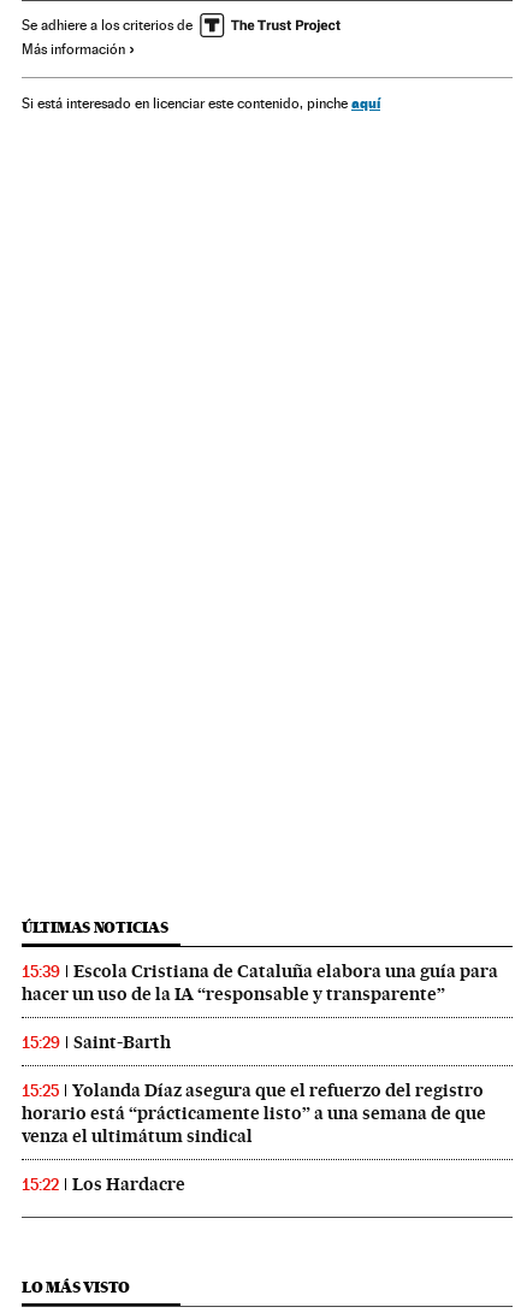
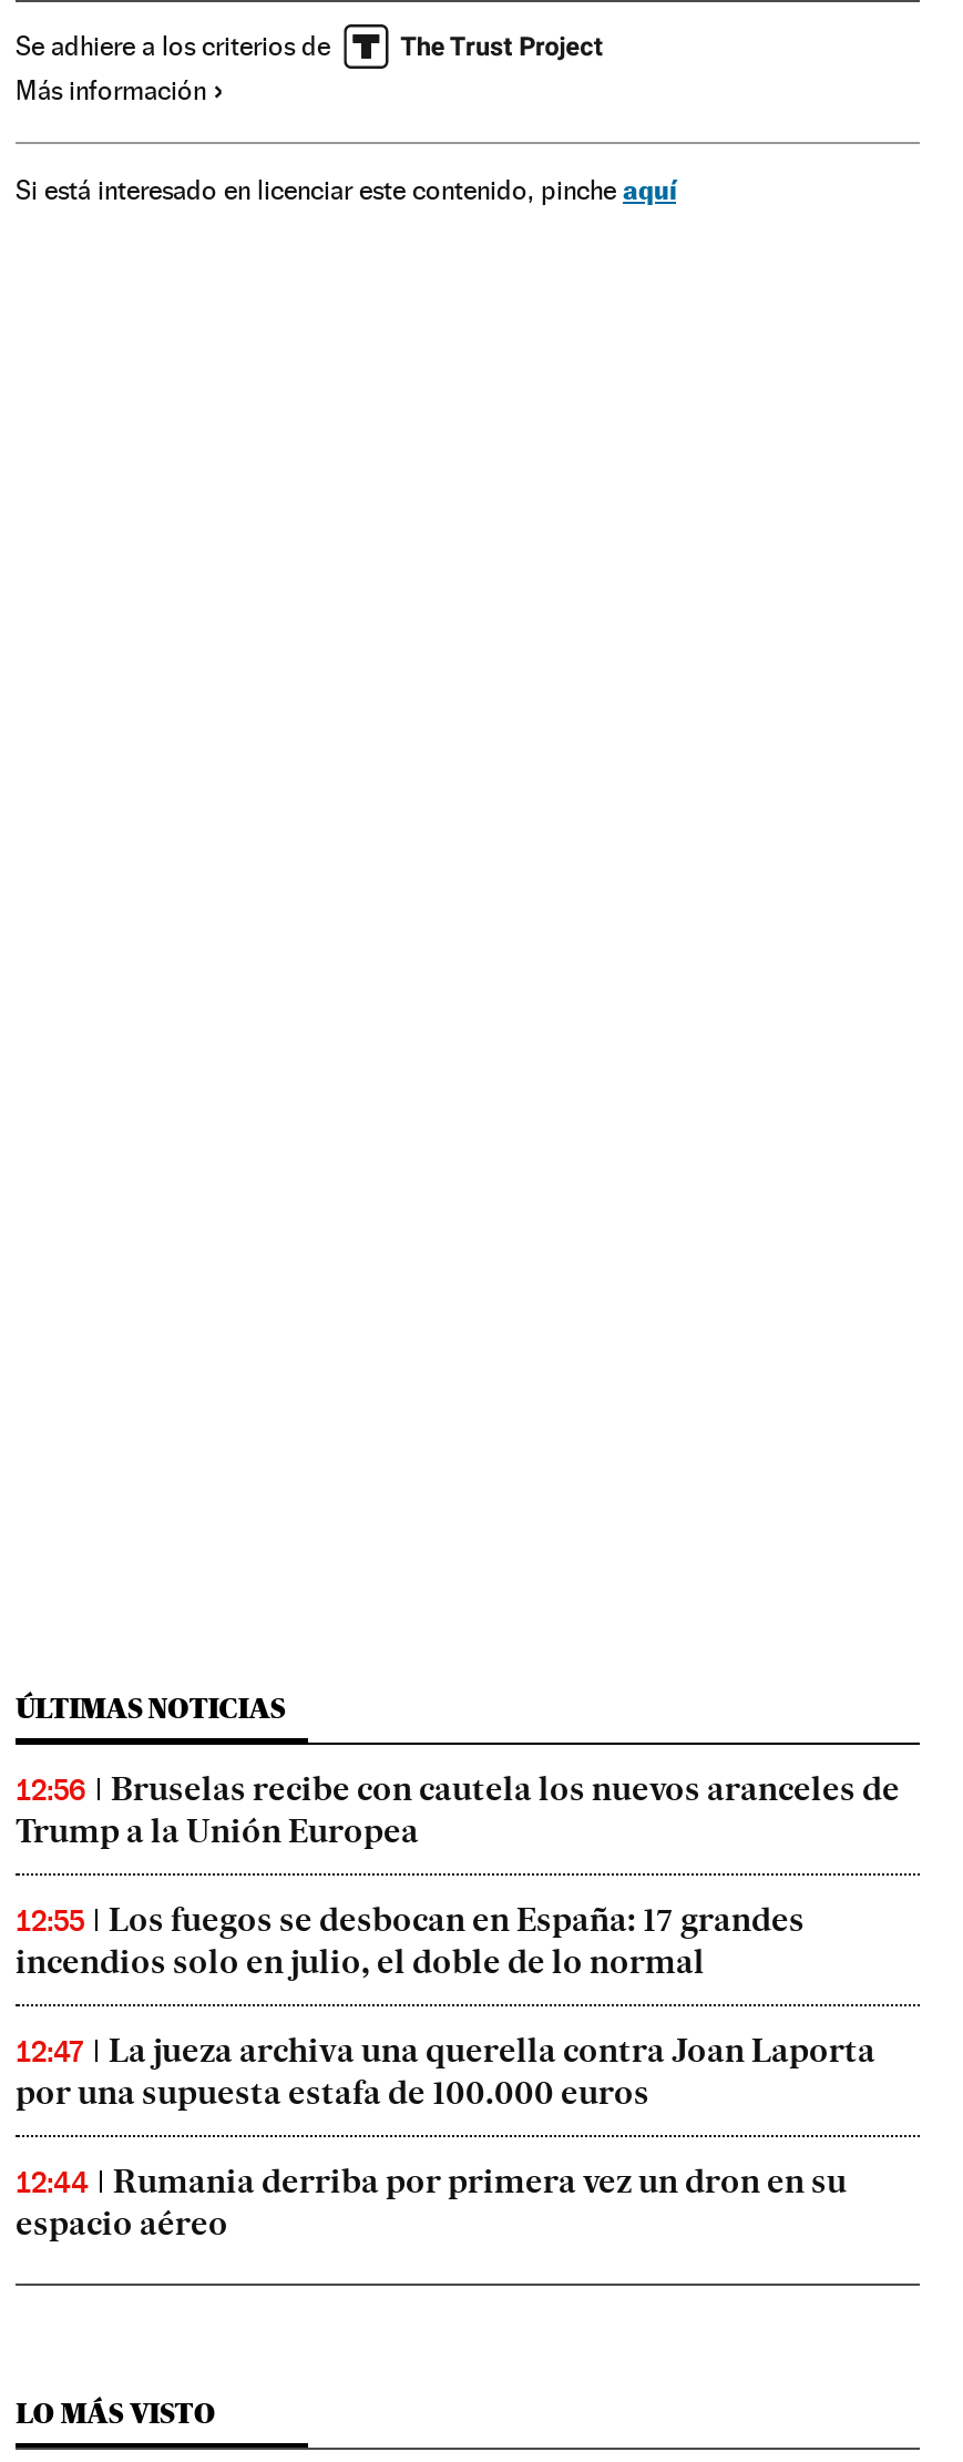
- 15:39
- Escola Cristiana de Cataluña elabora una guía para
- hacer un uso de la IA “responsable y transparente”
+ 12:56
+ Bruselas recibe con cautela los nuevos aranceles de
+ Trump a la Unión Europea

- 15:29
- Saint-Barth
+ 12:55
+ Los fuegos se desbocan en España: 17 grandes
+ incendios solo en julio, el doble de lo normal

- 15:25
- Yolanda Díaz asegura que el refuerzo del registro
- horario está “prácticamente listo” a una semana de que
- venza el ultimátum sindical
+ 12:47
+ La jueza archiva una querella contra Joan Laporta
+ por una supuesta estafa de 100.000 euros

- 15:22
- Los Hardacre
+ 12:44
+ Rumania derriba por primera vez un dron en su
+ espacio aéreo
